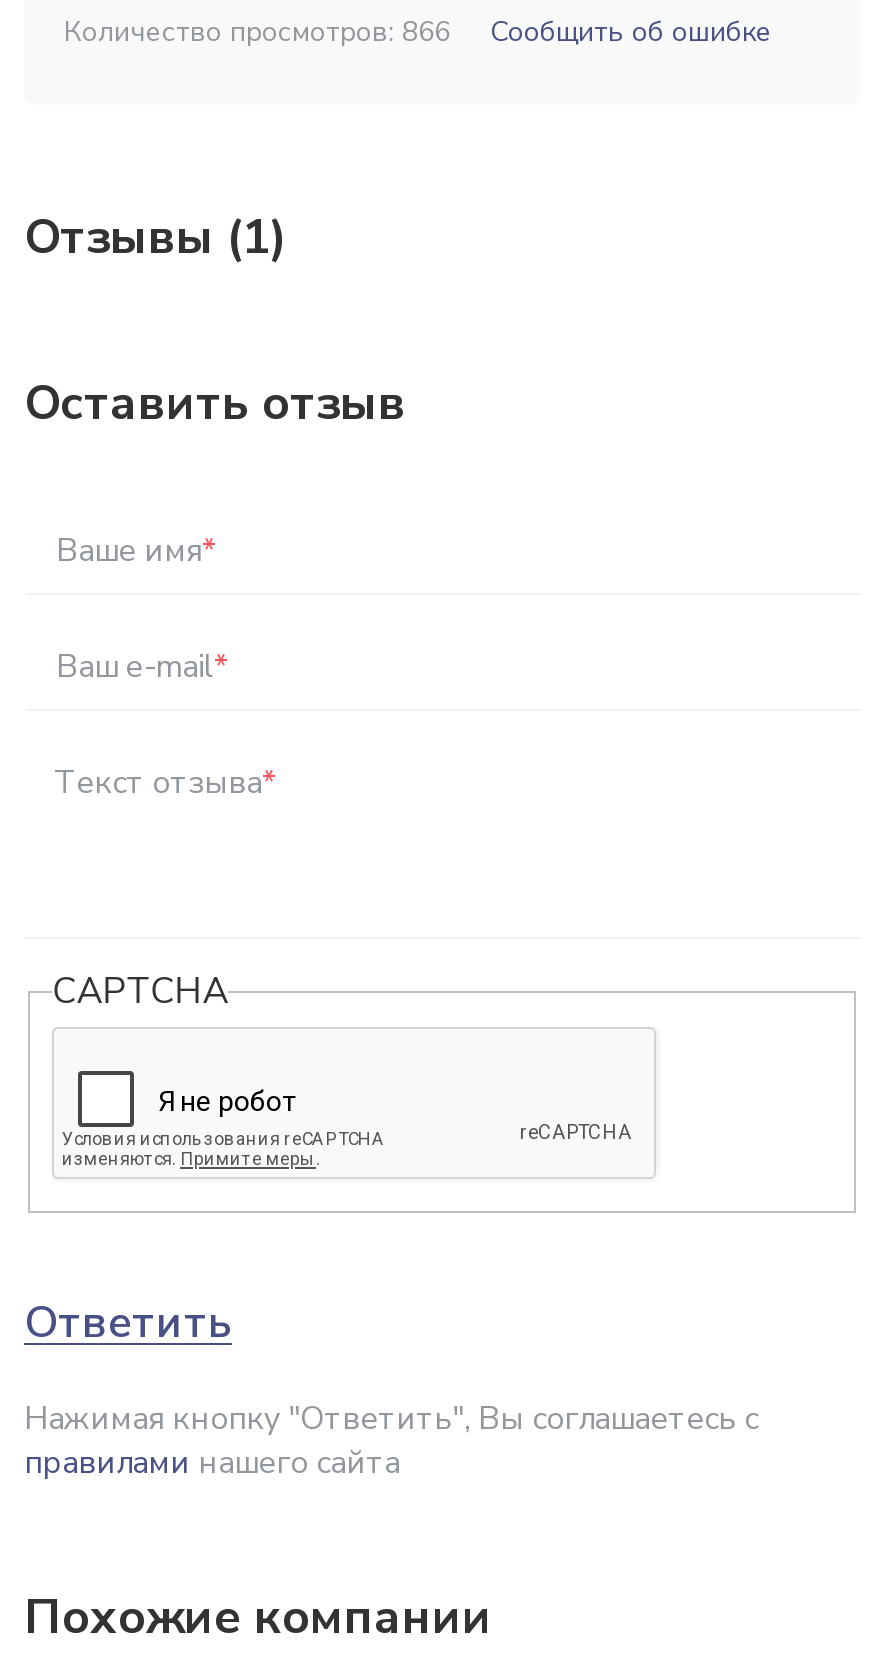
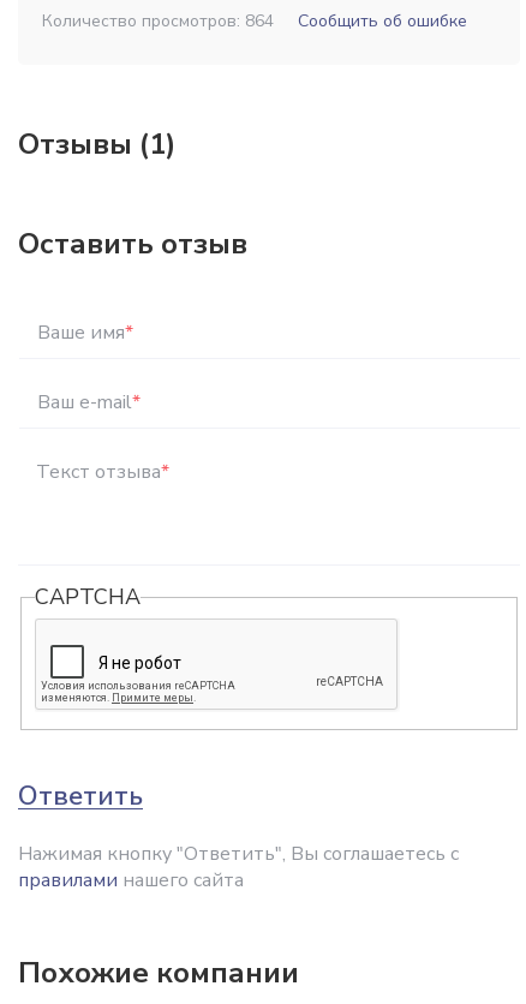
- Количество просмотров: 866
+ Количество просмотров: 864
